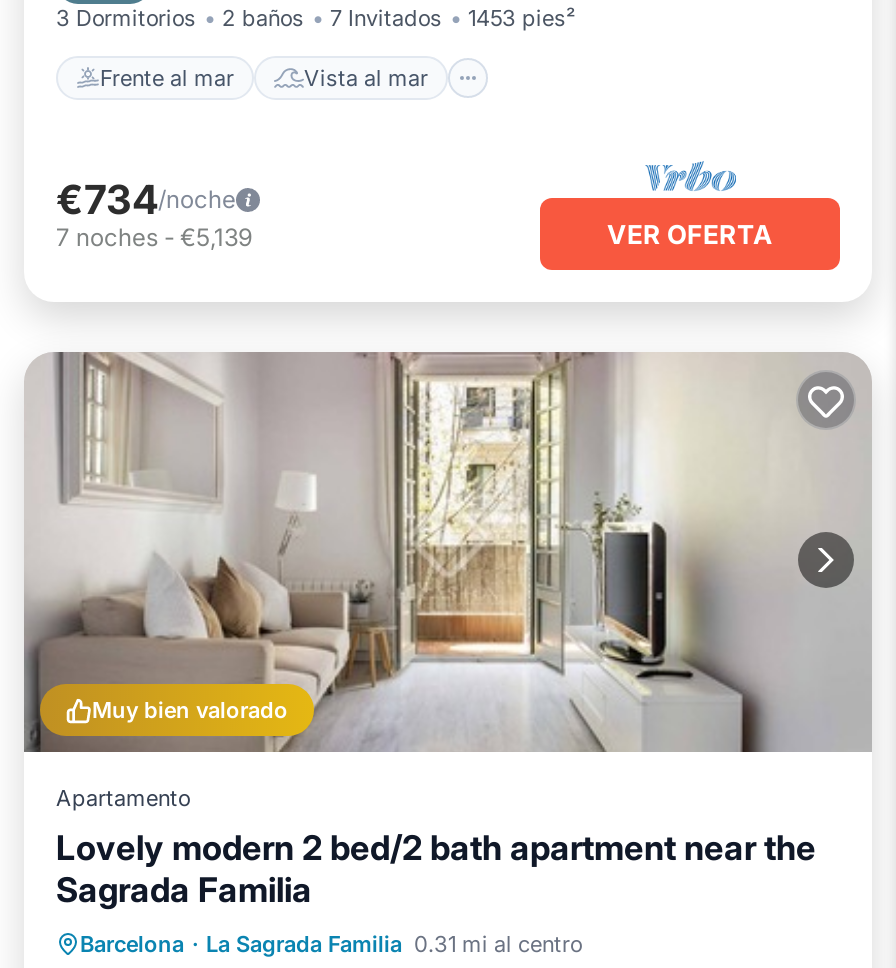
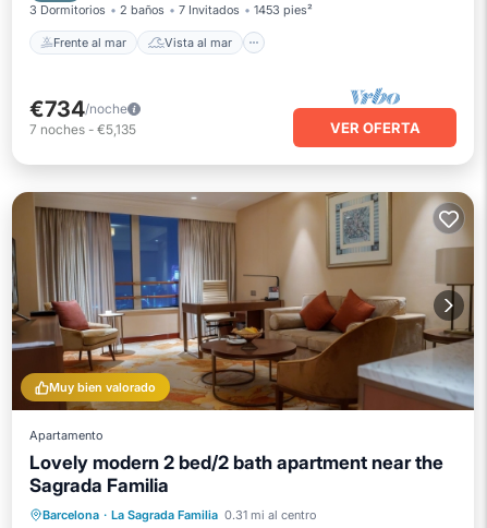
- 7 noches - €5,139
+ 7 noches - €5,135

- [image]
+ [image]
